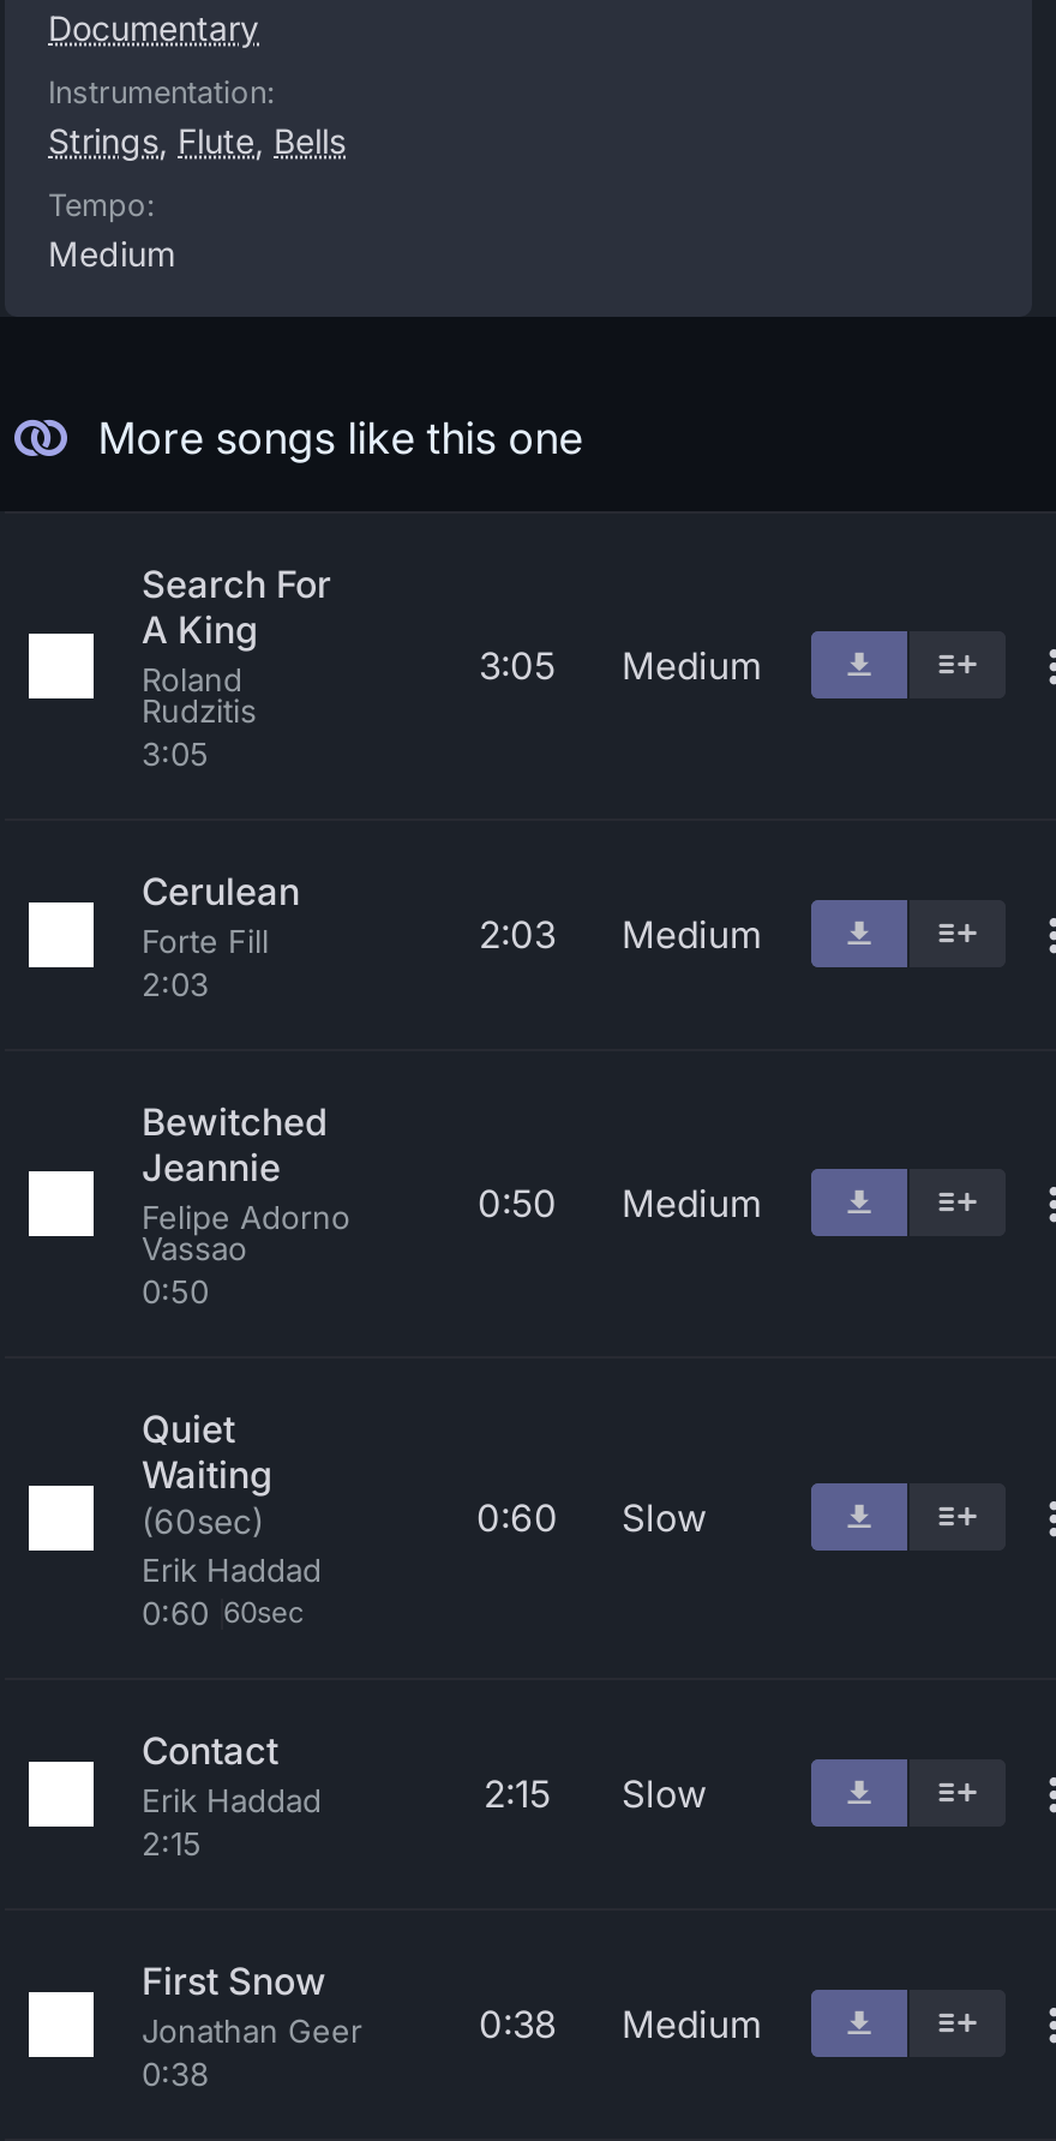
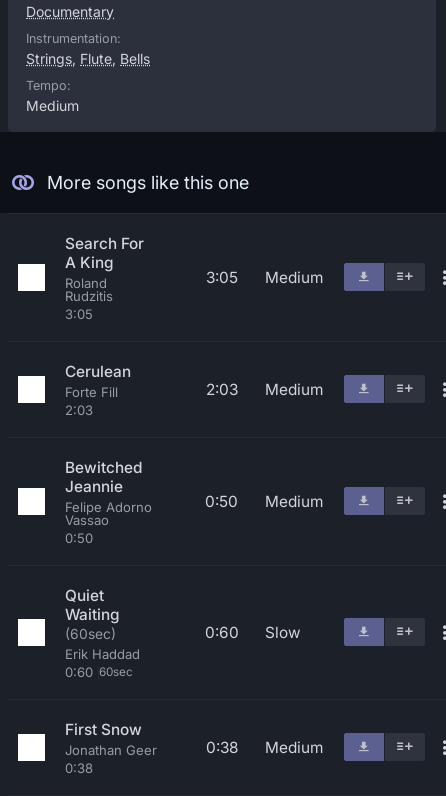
- Contact
- Erik Haddad
- 2:15

- 2:15
- Slow
